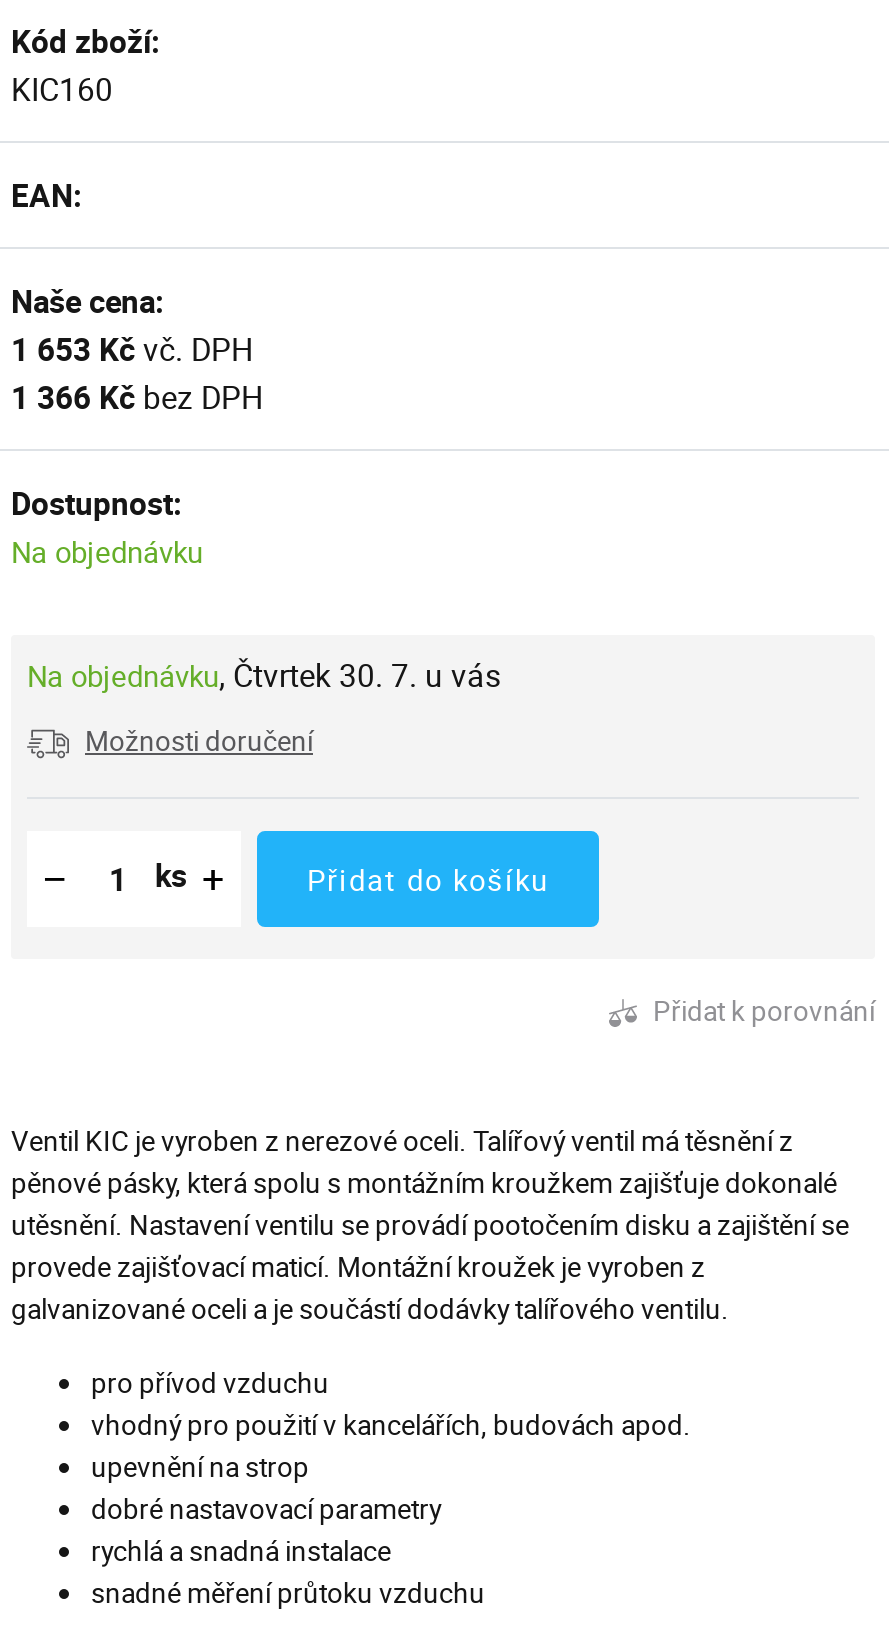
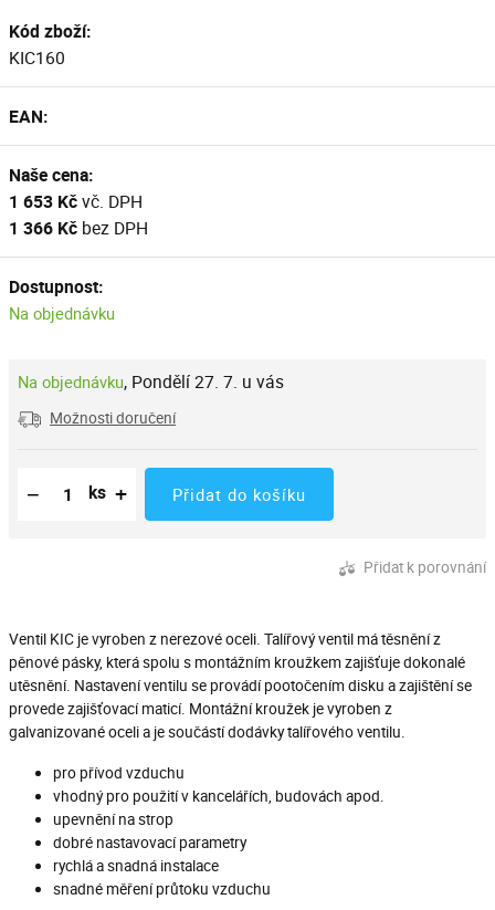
- Na objednávku, Čtvrtek 30. 7. u vás
+ Na objednávku, Pondělí 27. 7. u vás
